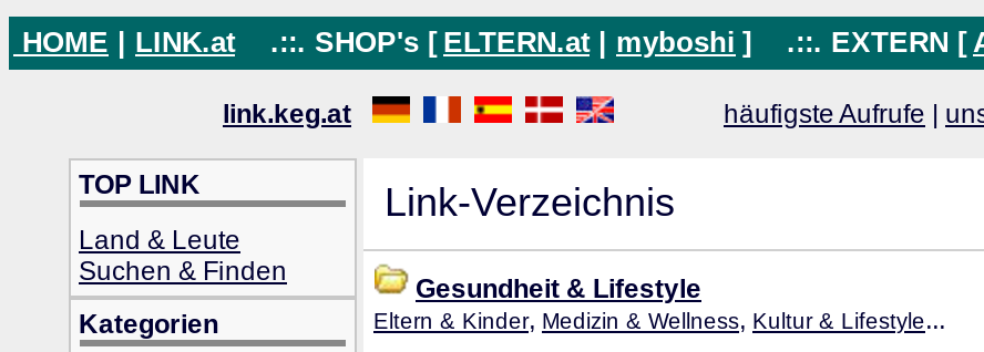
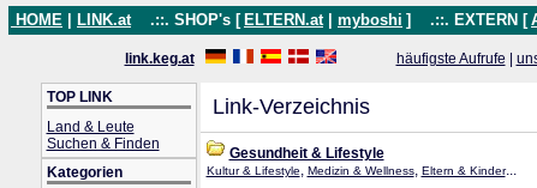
- Eltern & Kinder, Medizin & Wellness, Kultur & Lifestyle...
+ Kultur & Lifestyle, Medizin & Wellness, Eltern & Kinder...
